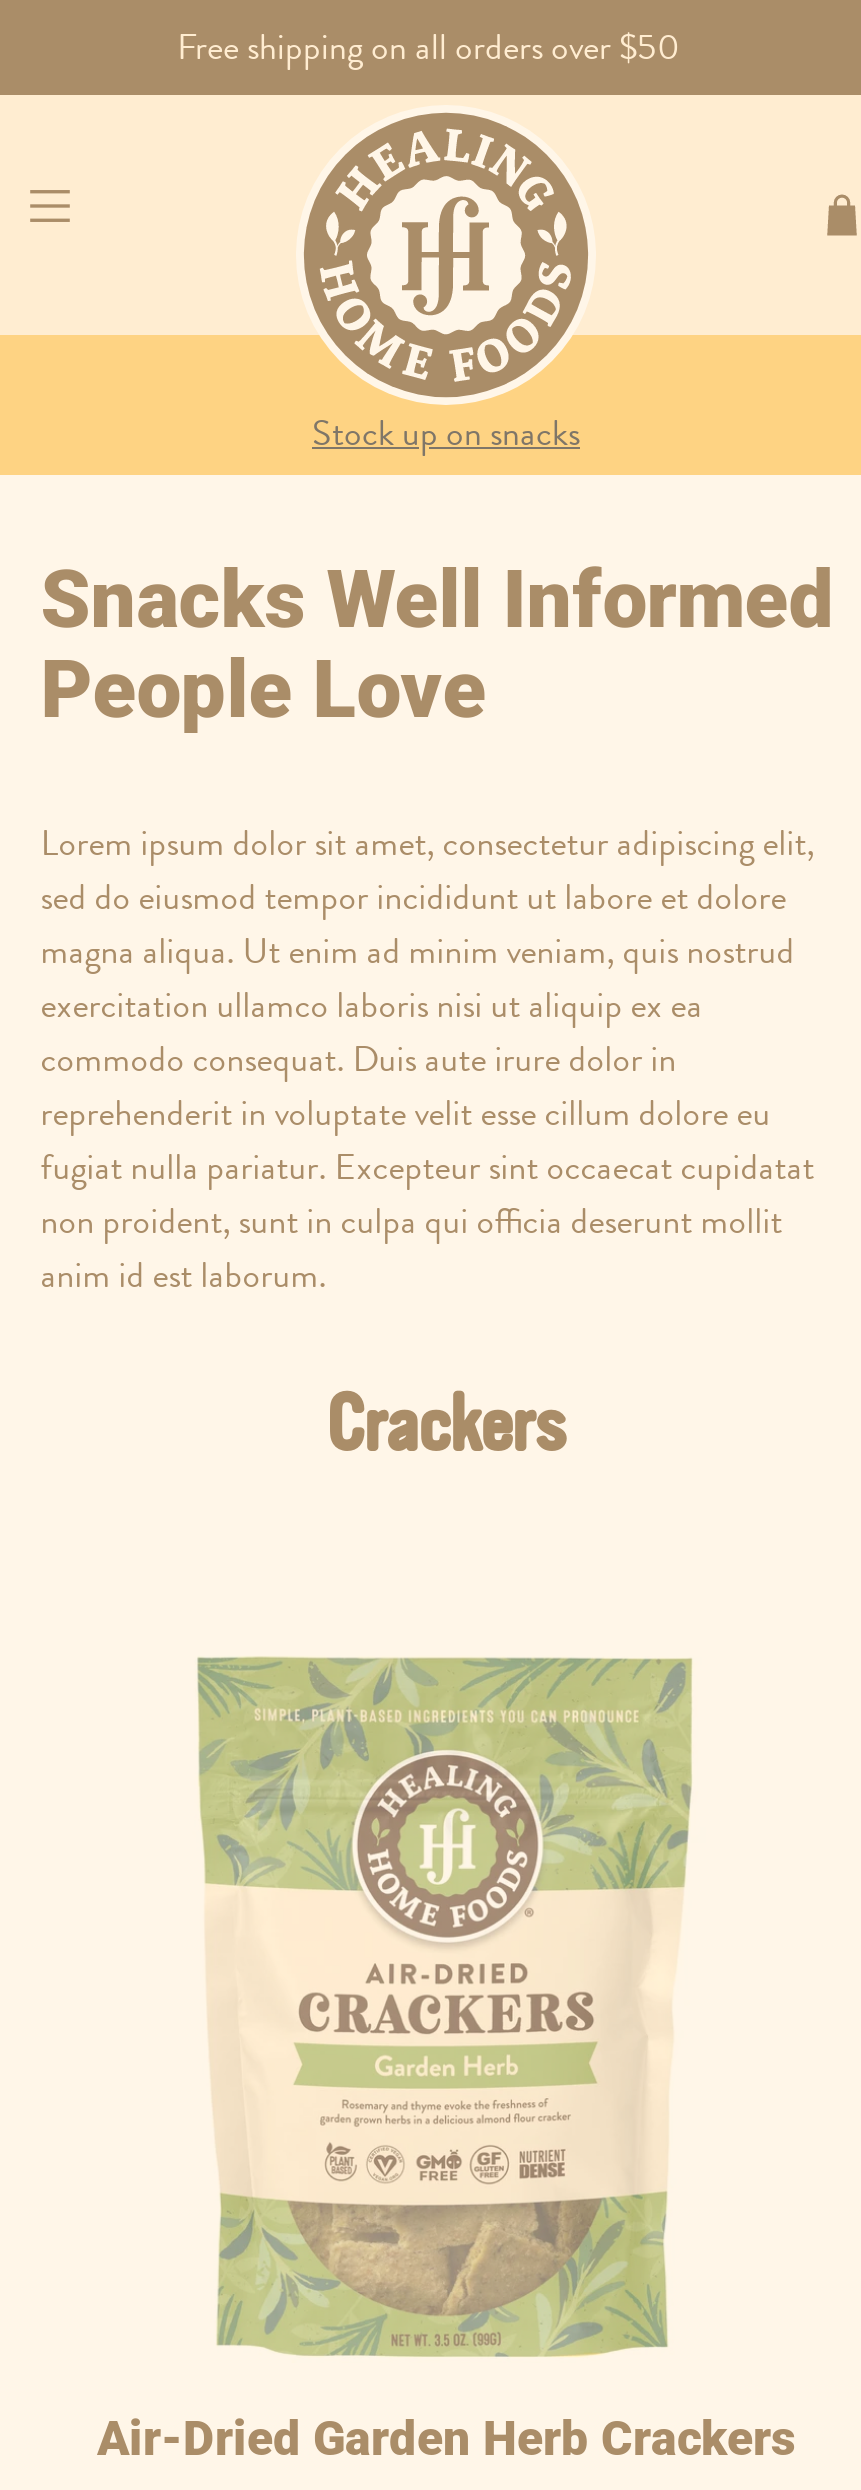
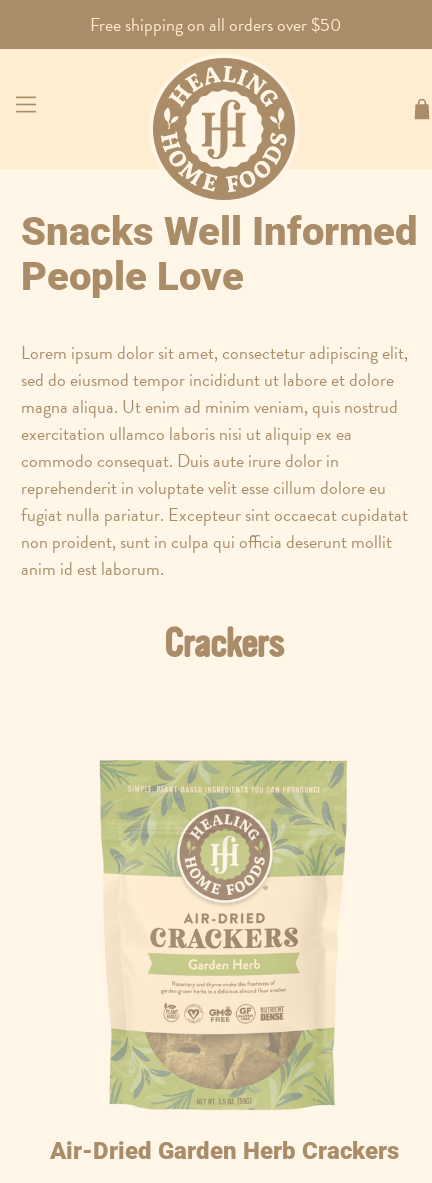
- Stock up on snacks
